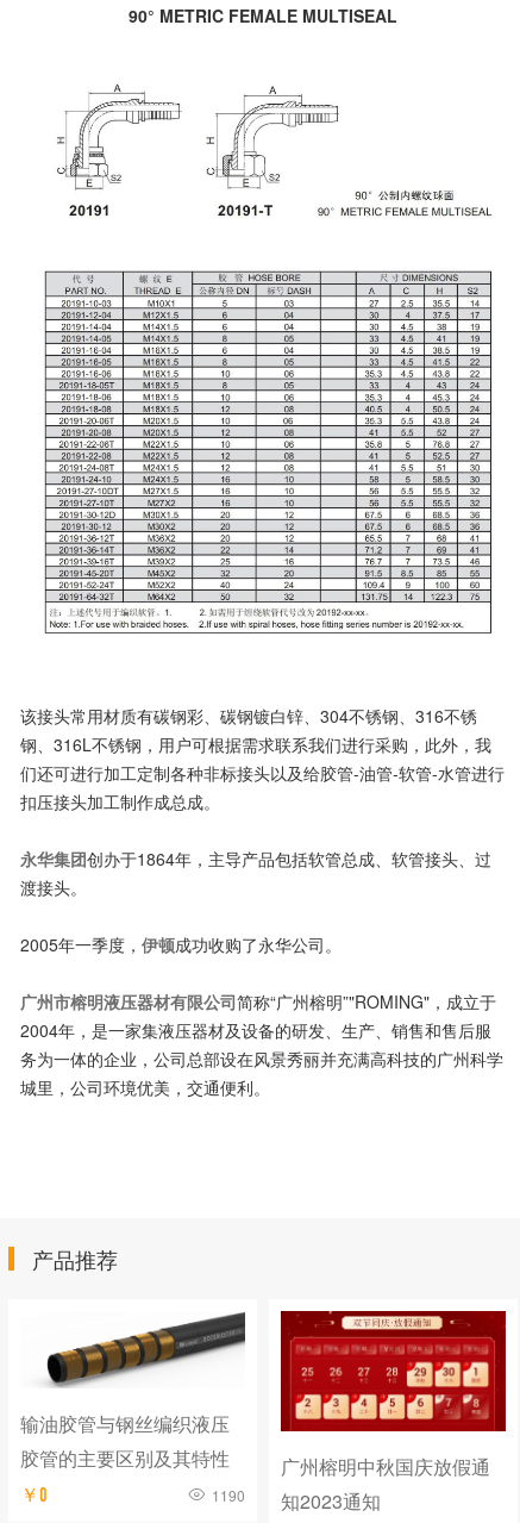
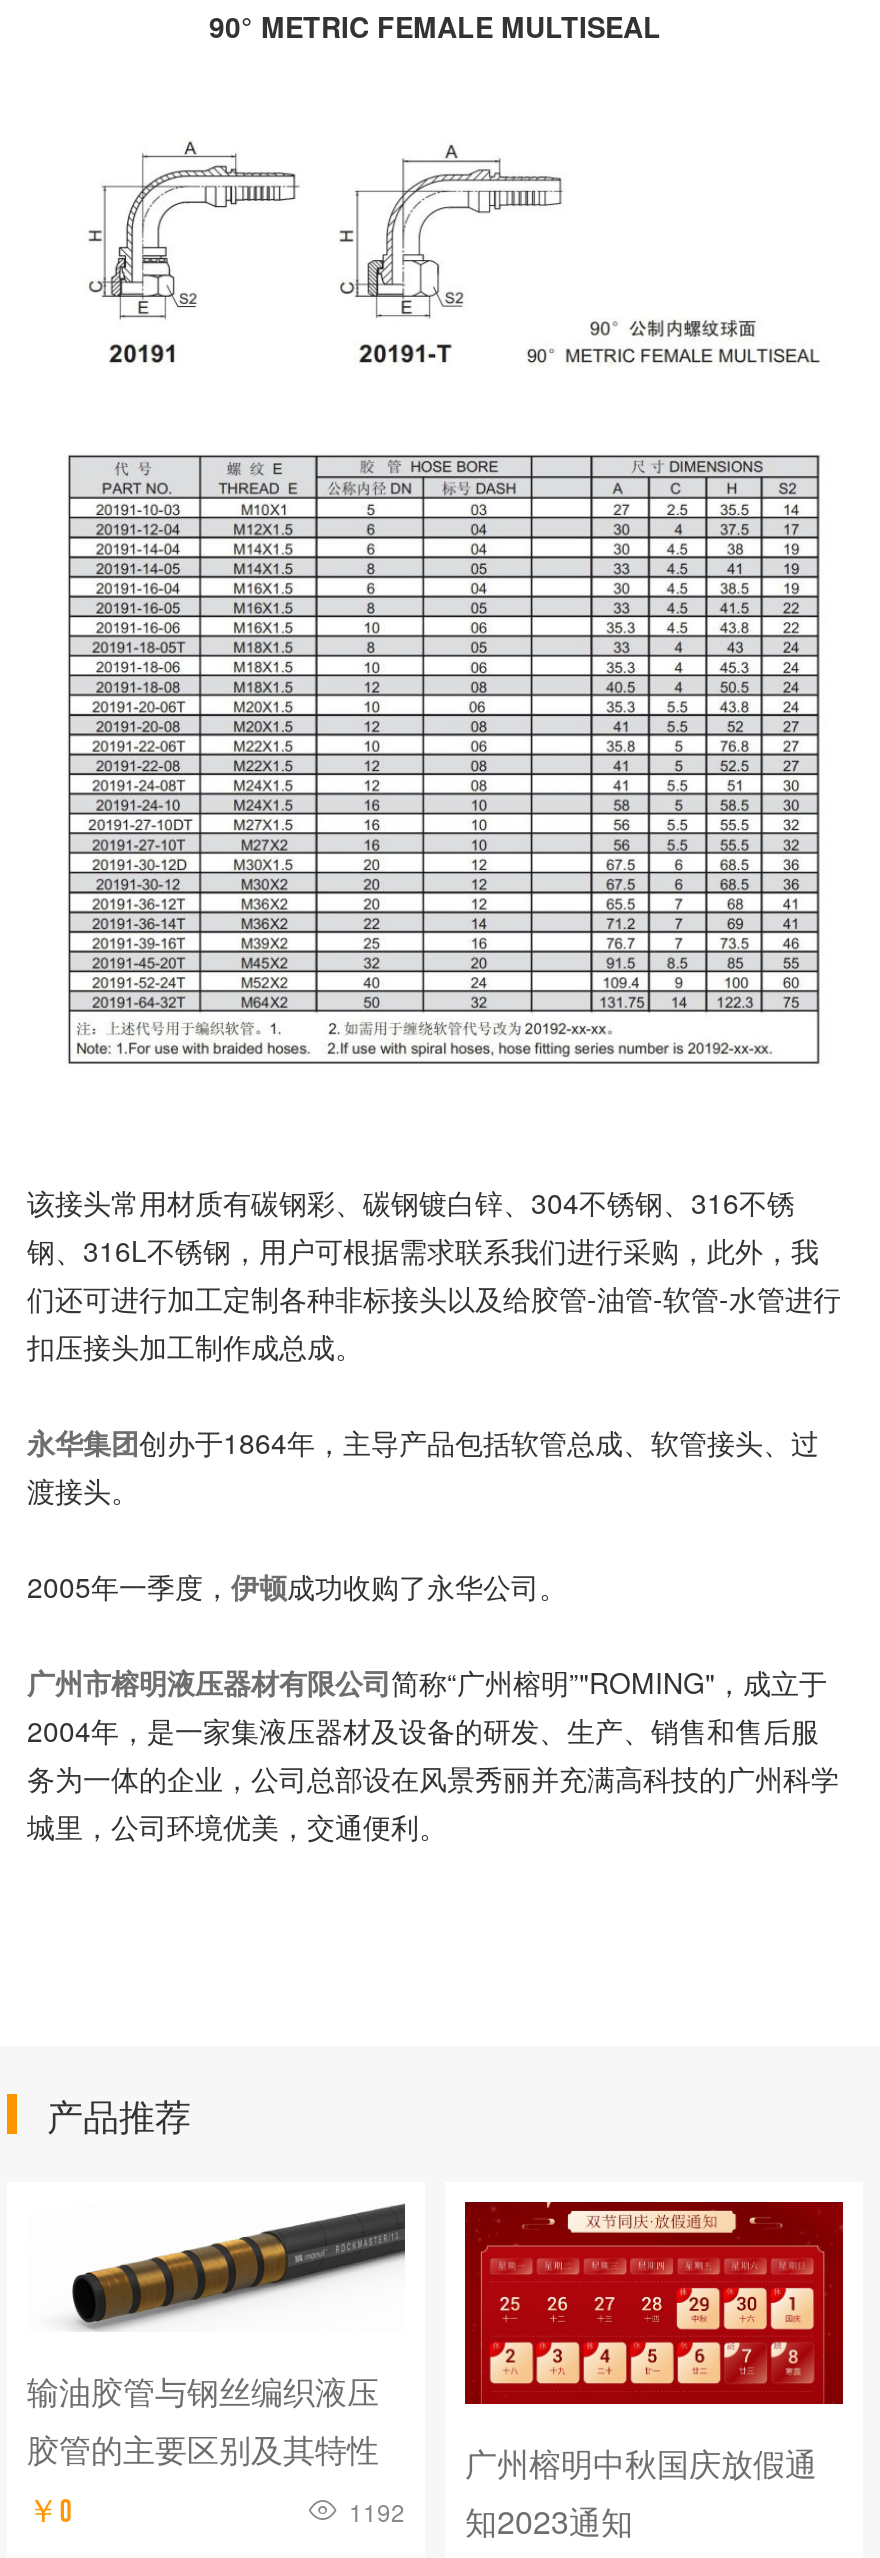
- 1190 知2023通知
+ 1192 知2023通知
